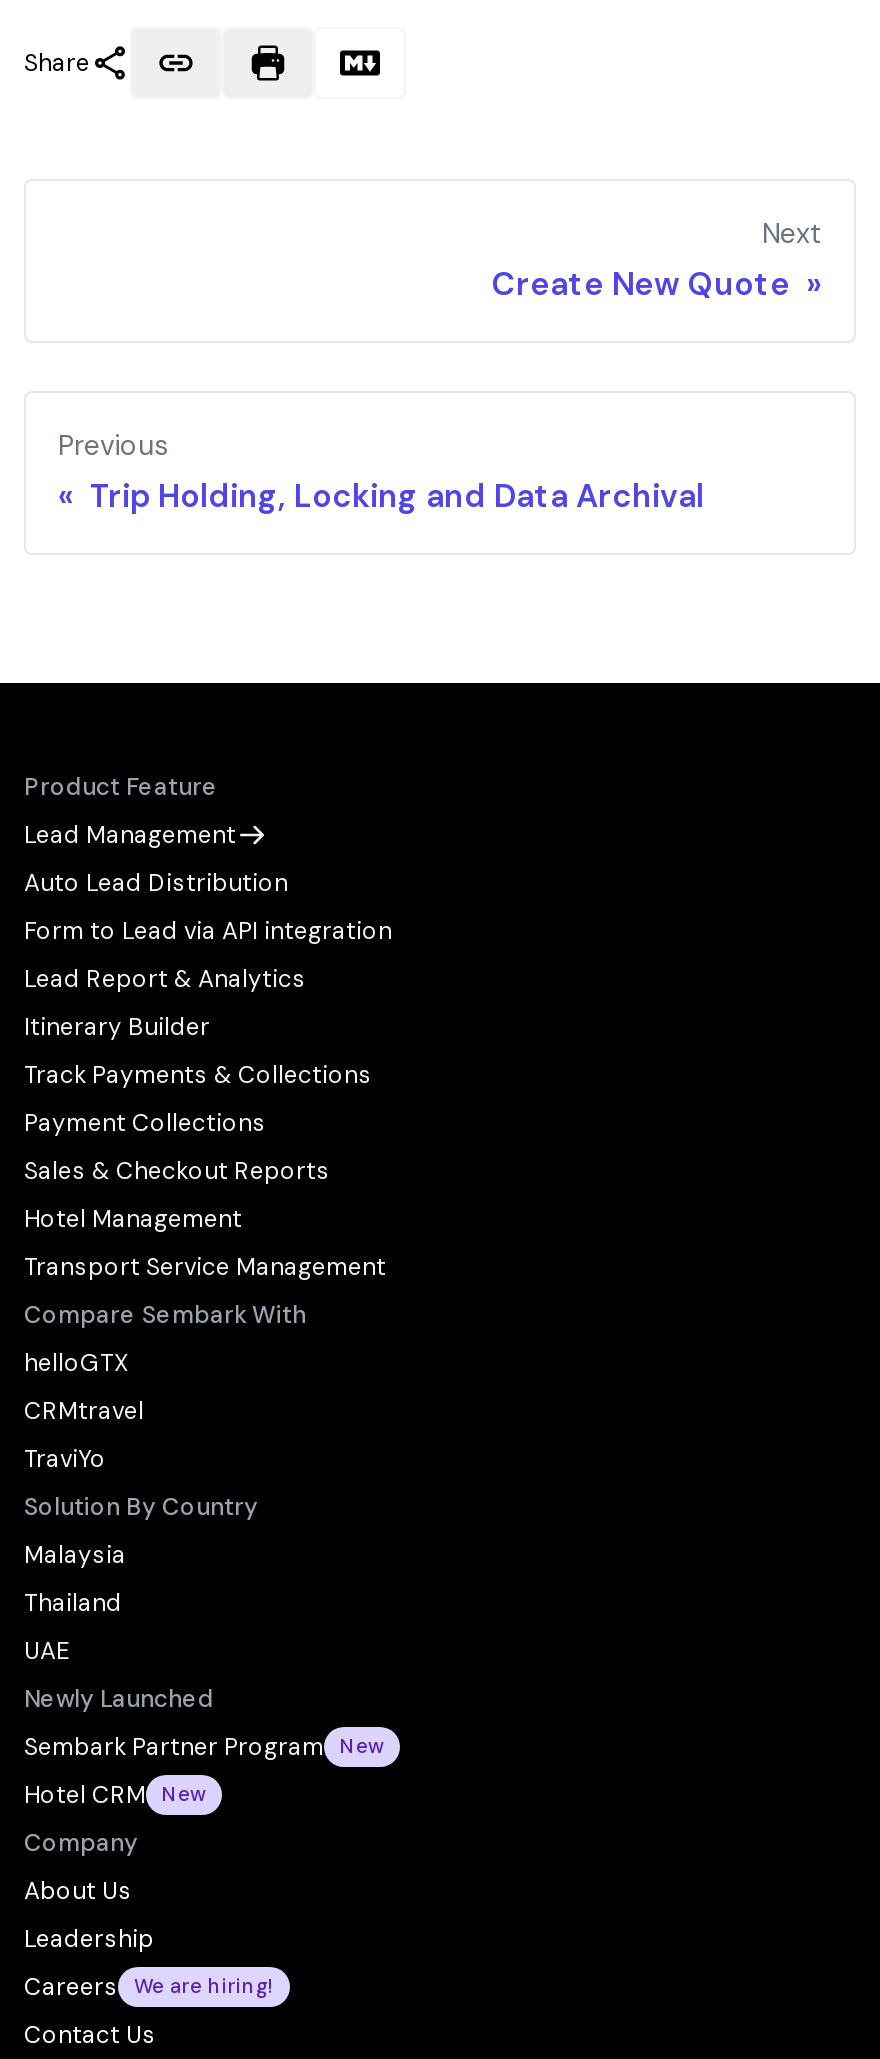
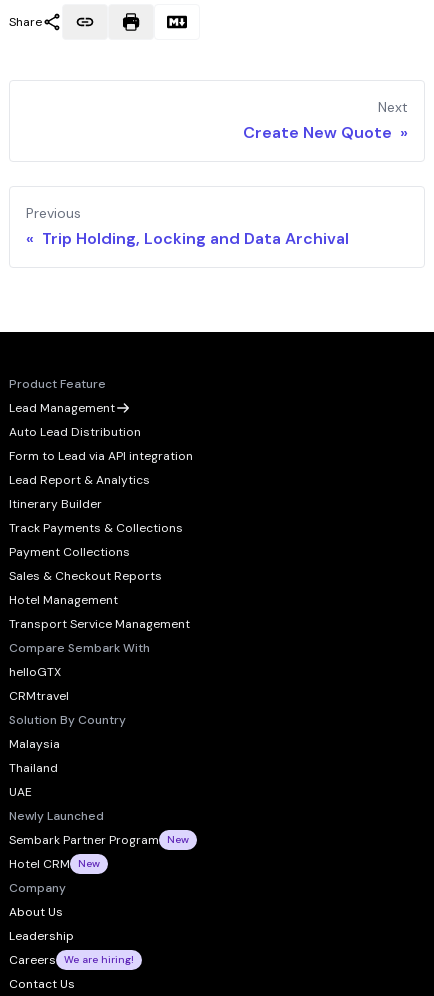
- TraviYo
